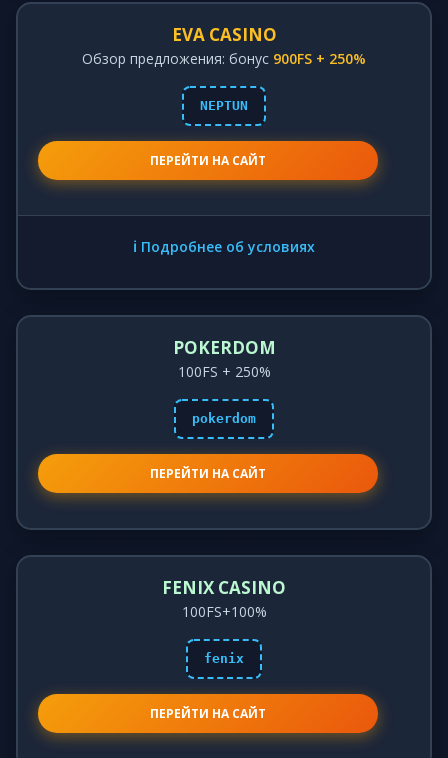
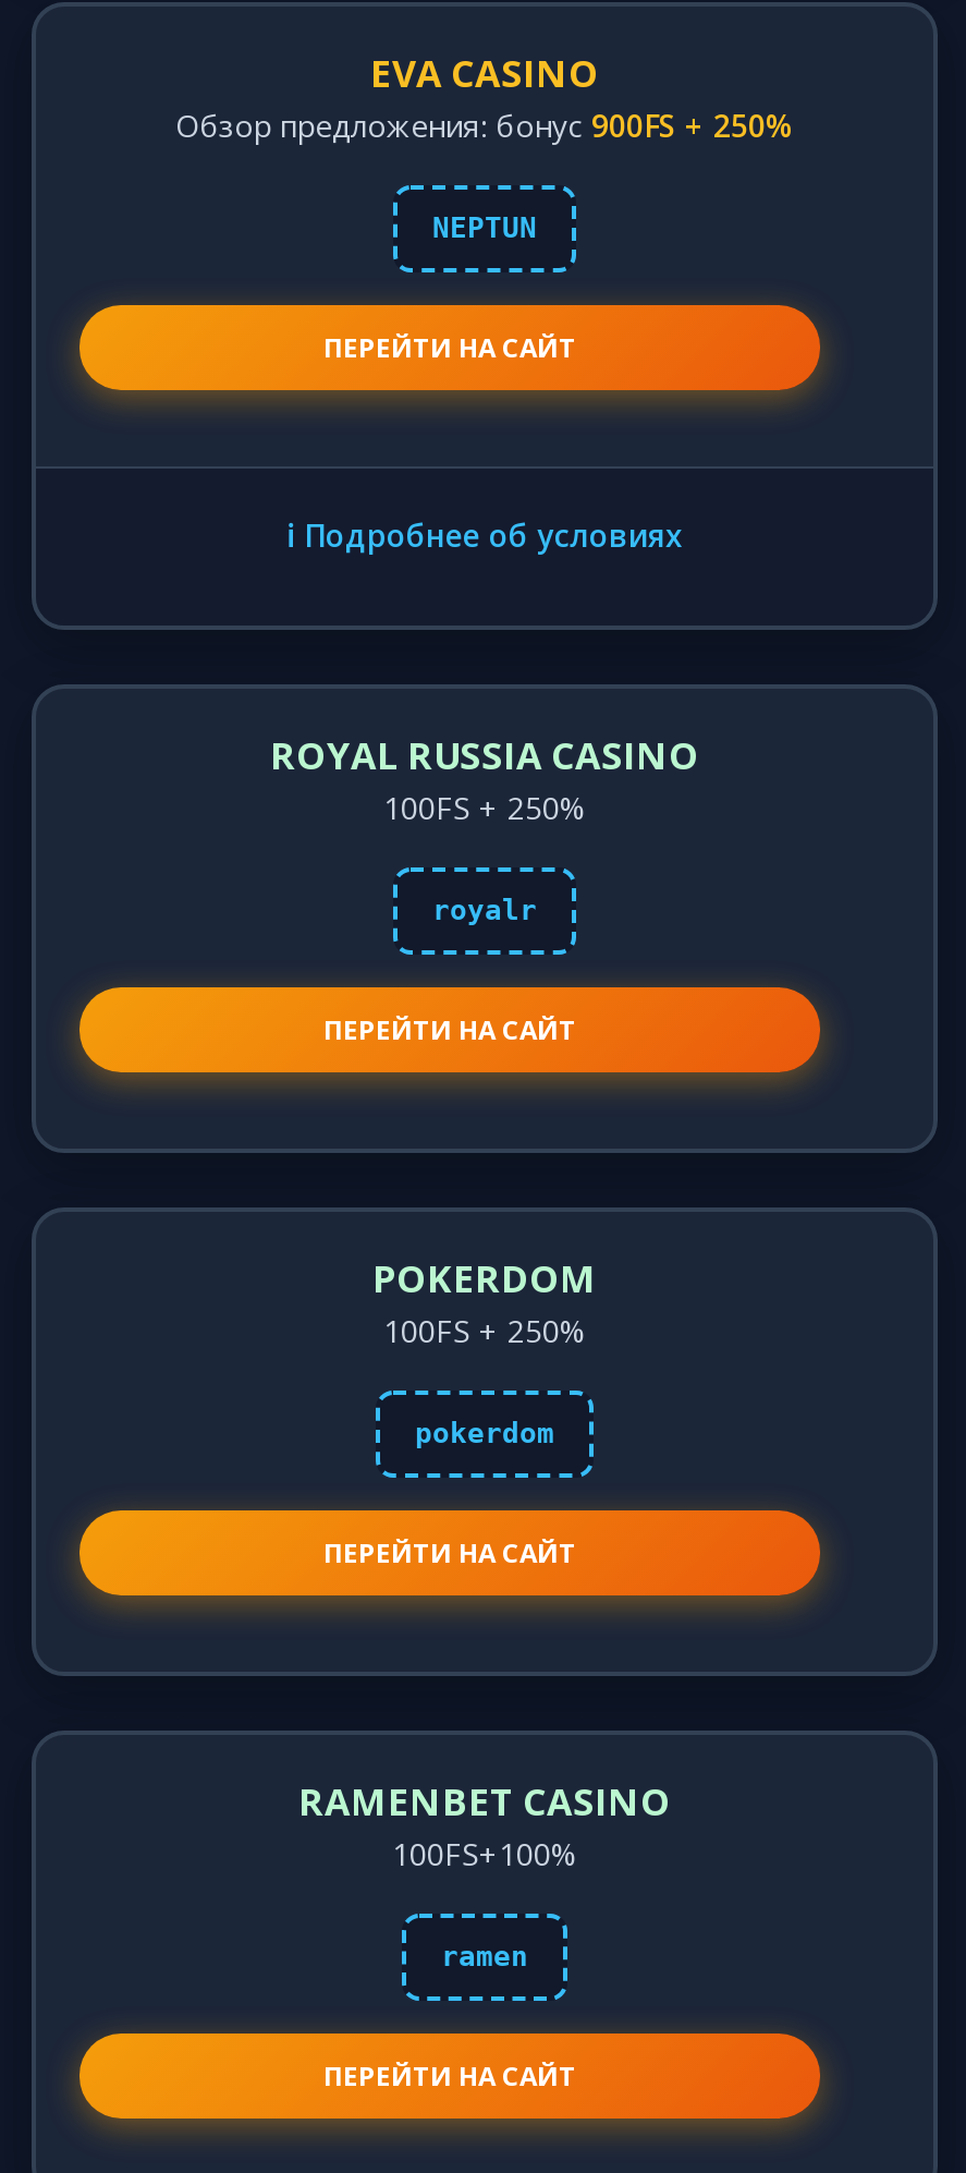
+ ROYAL RUSSIA CASINO
+ 100FS + 250%
+ royalr
+ ПЕРЕЙТИ НА САЙТ

- FENIX CASINO
+ RAMENBET CASINO

- fenix
+ ramen
